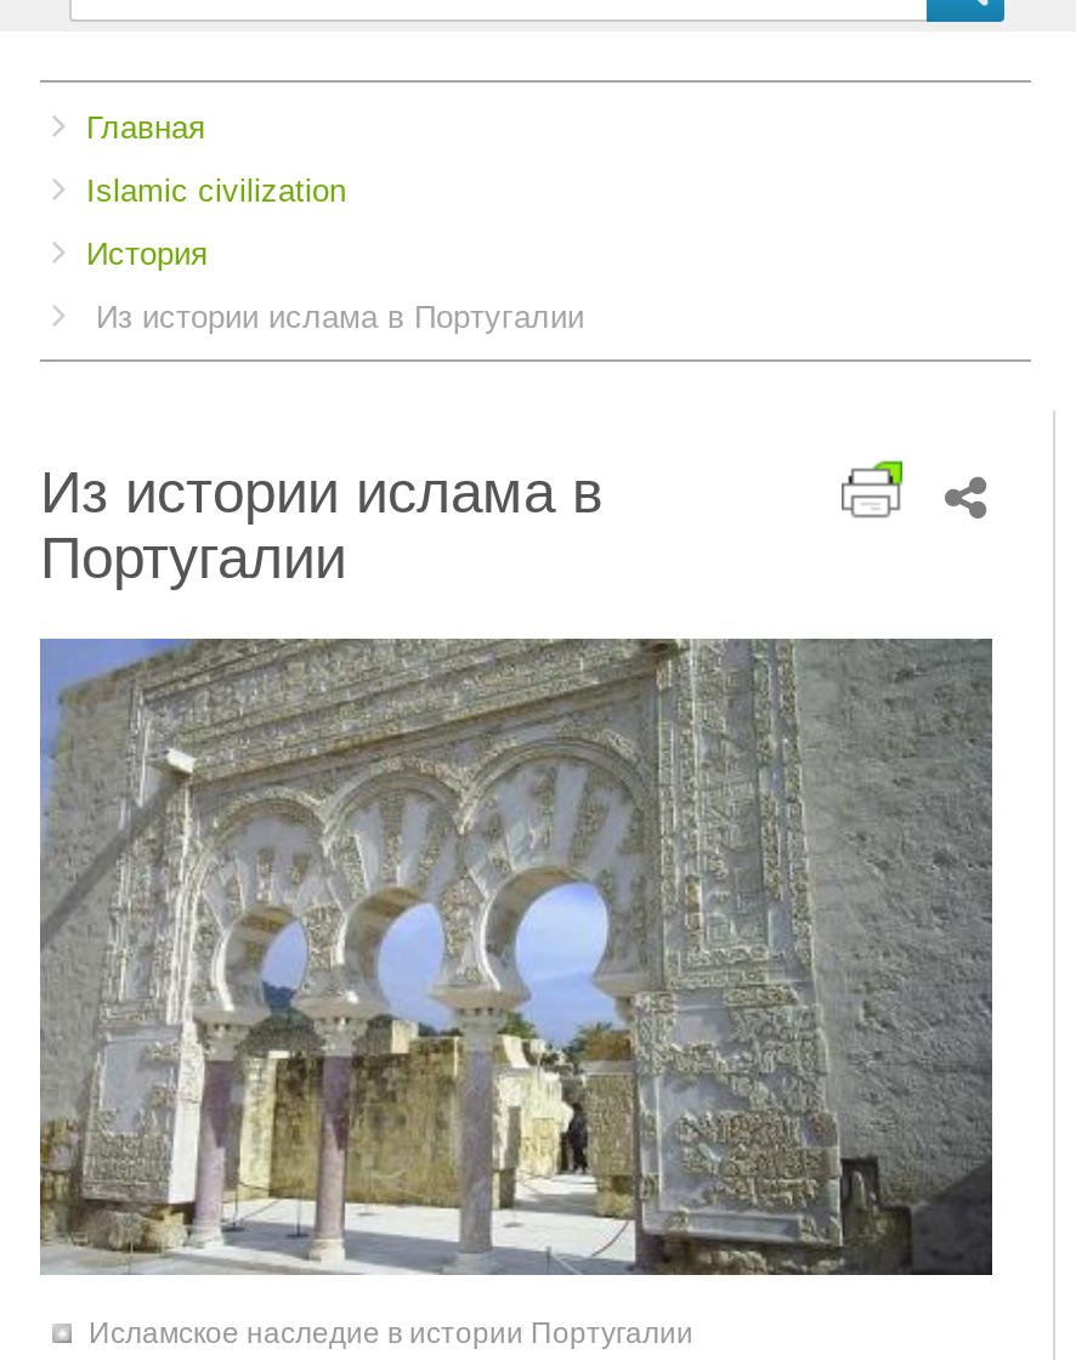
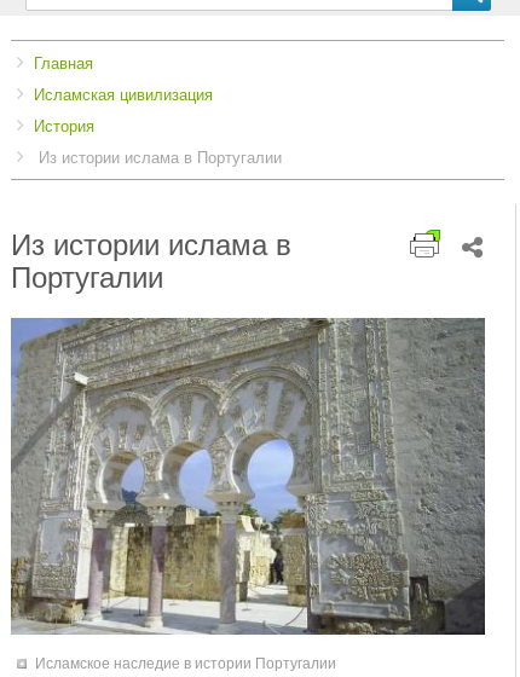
- Islamic civilization
+ Исламская цивилизация
